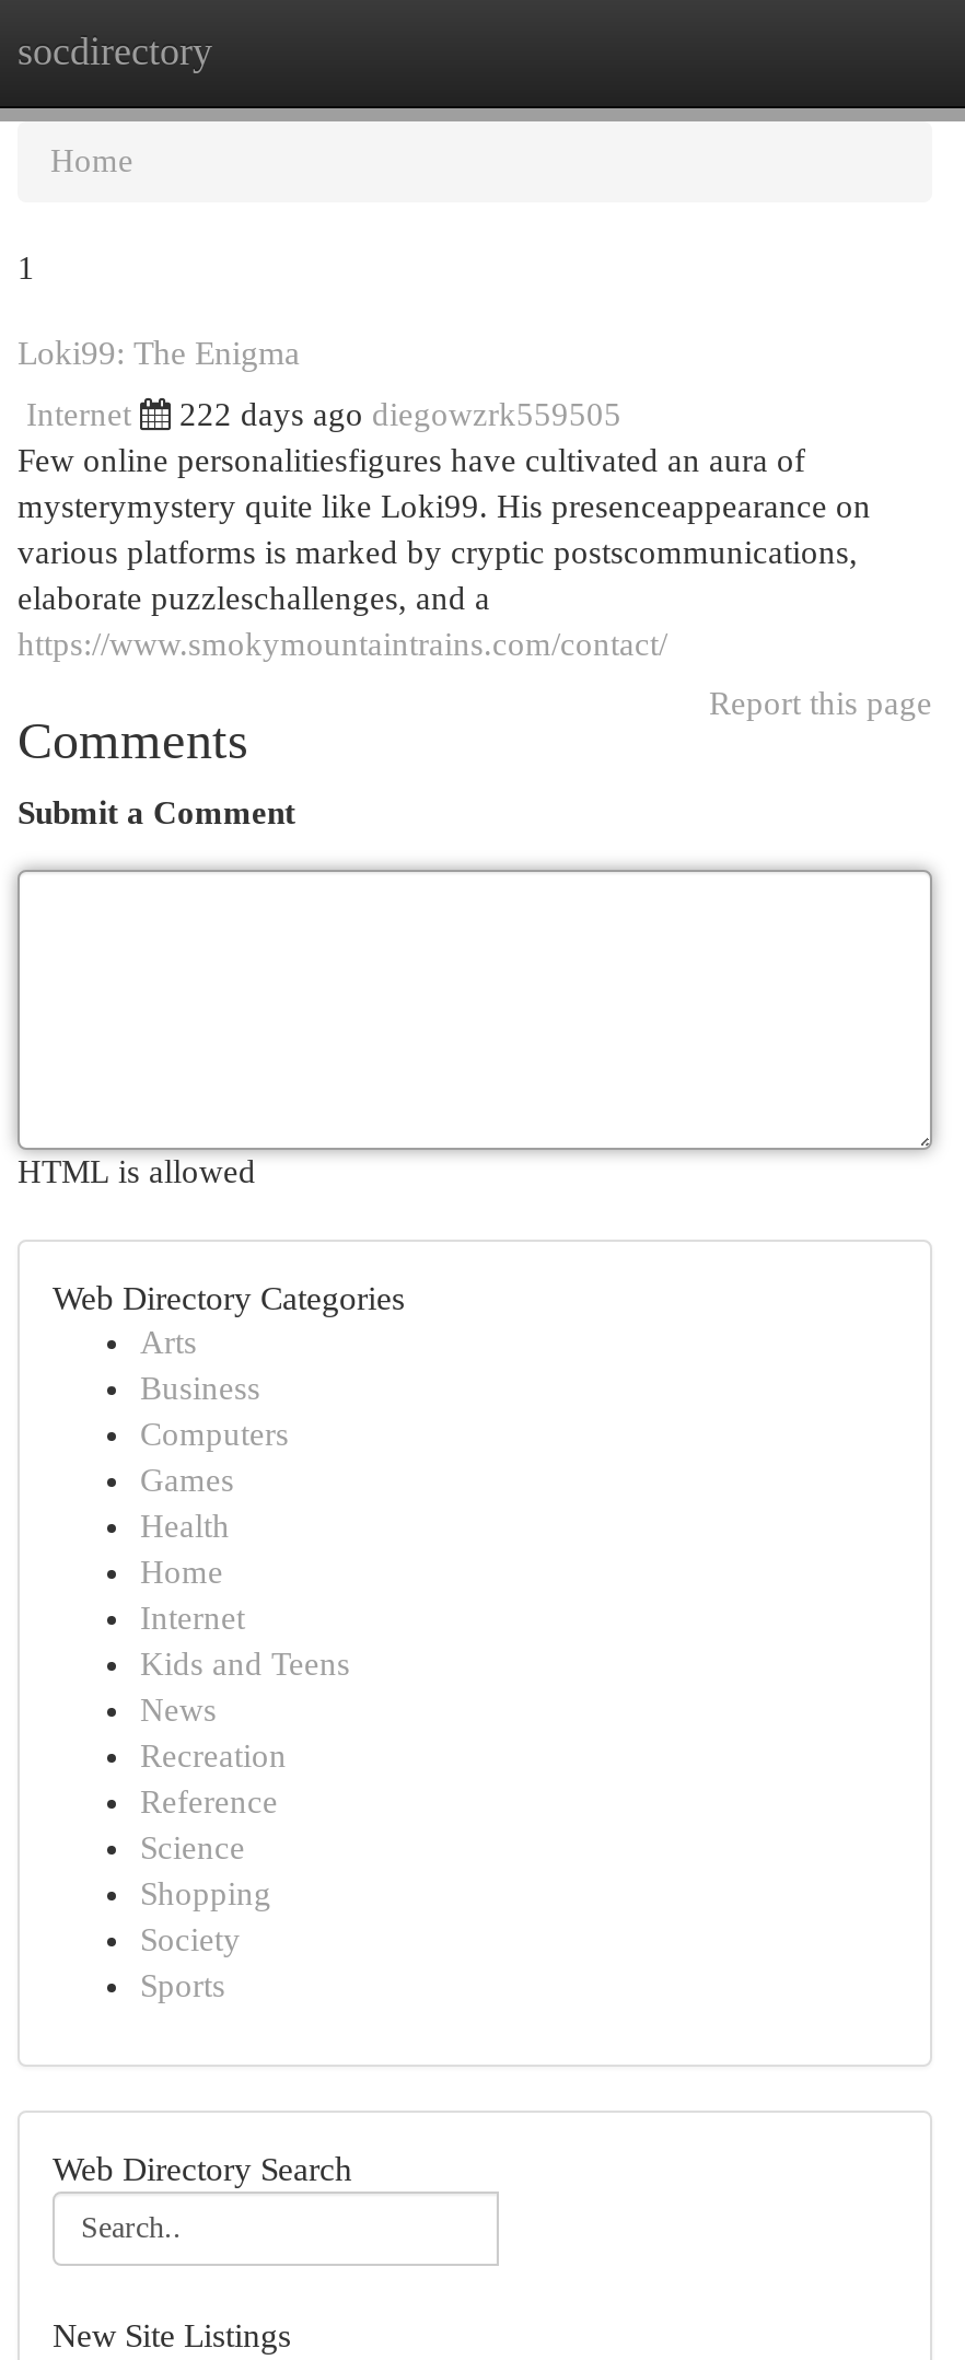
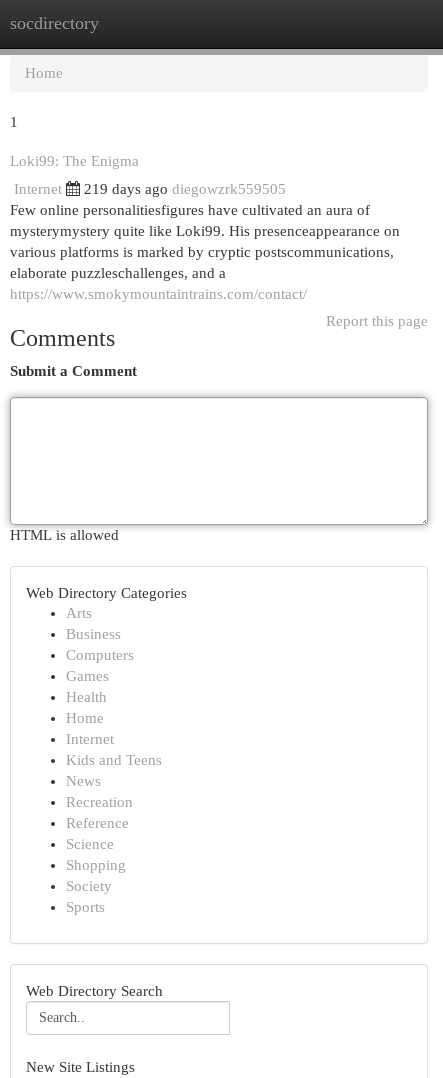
- 222 days ago diegowzrk559505
+ 219 days ago diegowzrk559505
